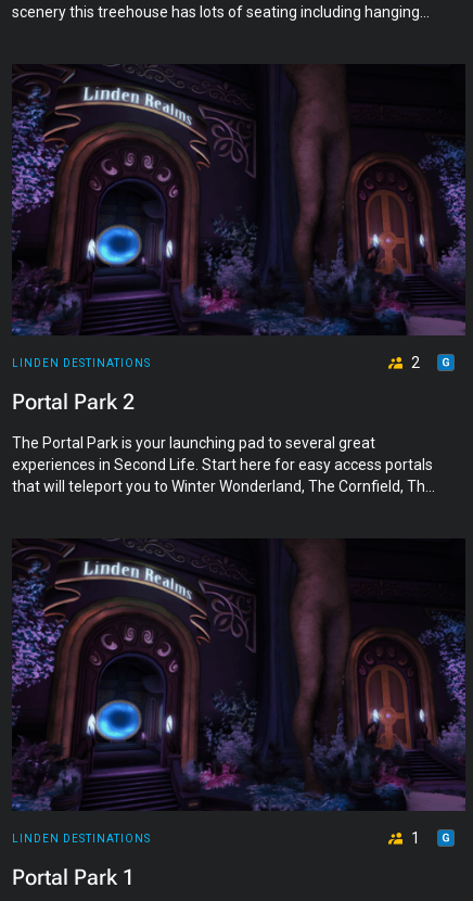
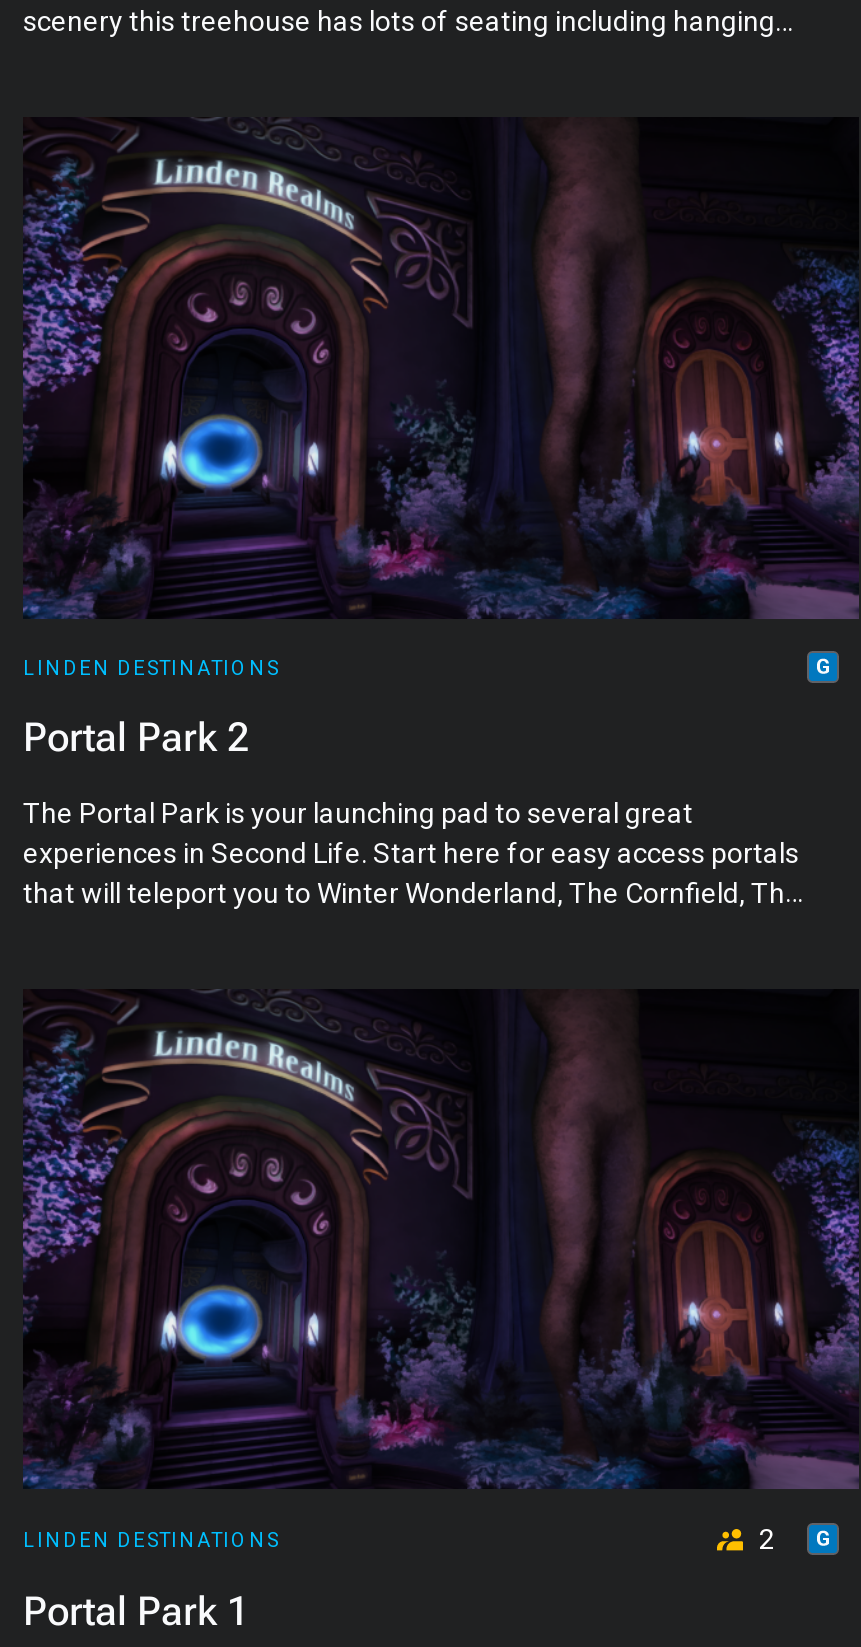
- 2

- 1
+ 2
